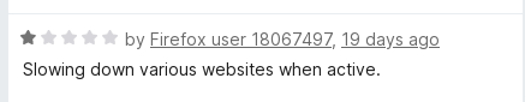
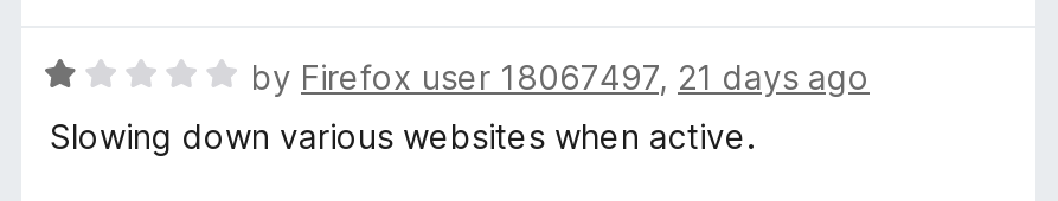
- by Firefox user 18067497, 19 days ago
+ by Firefox user 18067497, 21 days ago
